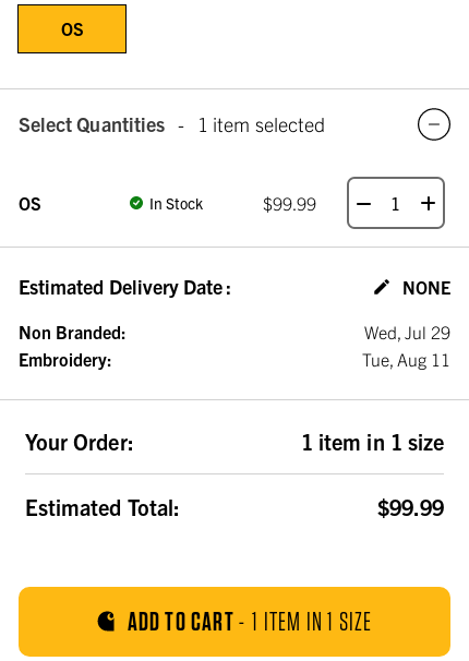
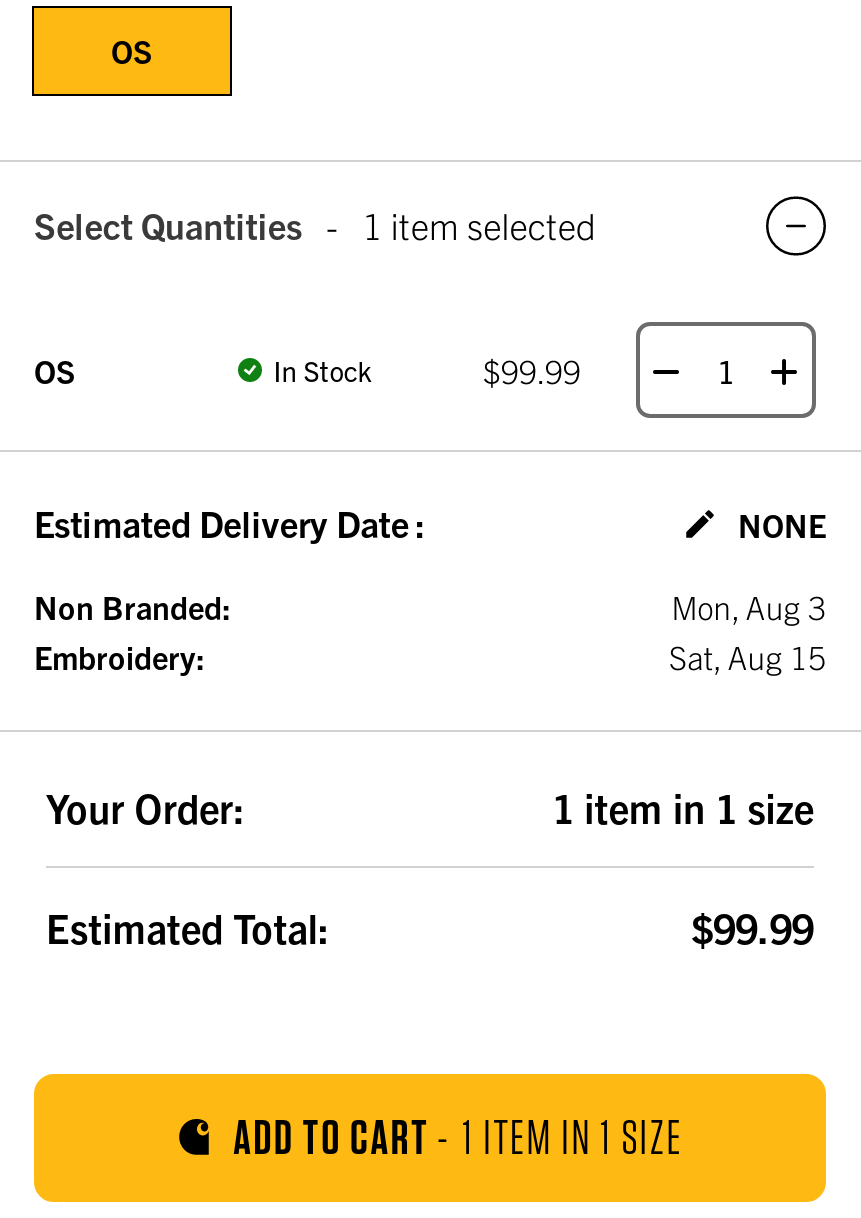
- Wed, Jul 29
+ Mon, Aug 3

- Tue, Aug 11
+ Sat, Aug 15
